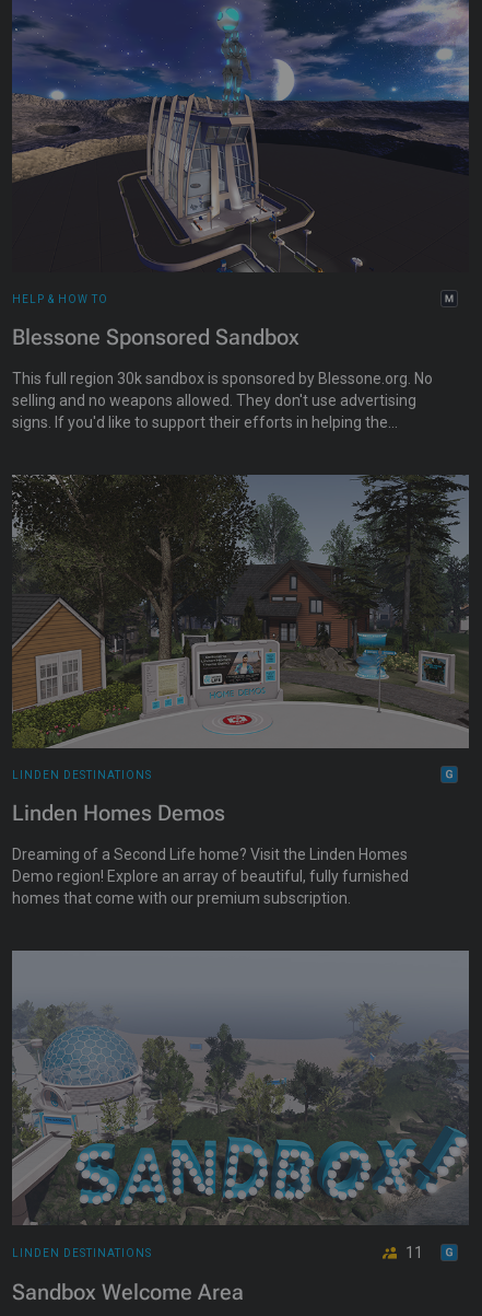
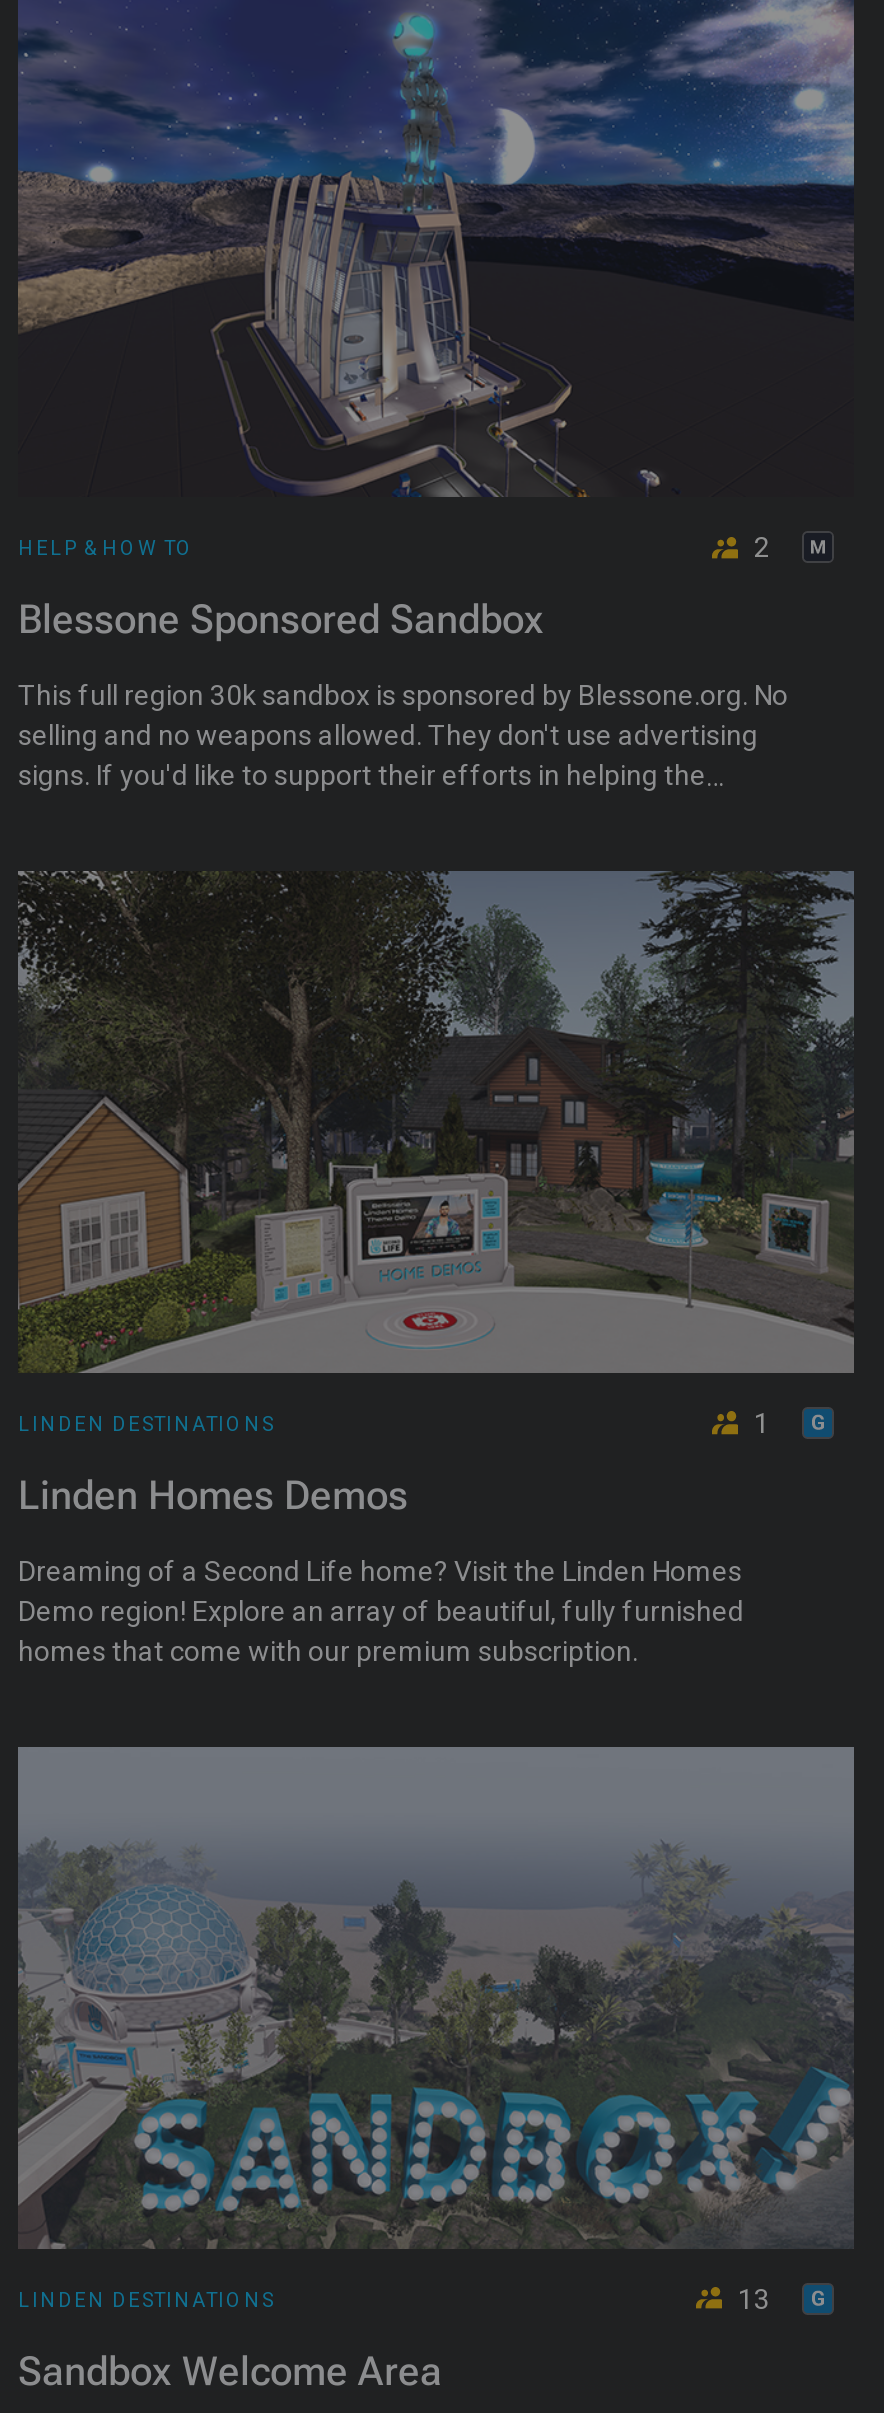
+ 2

+ 1

- 11
+ 13
